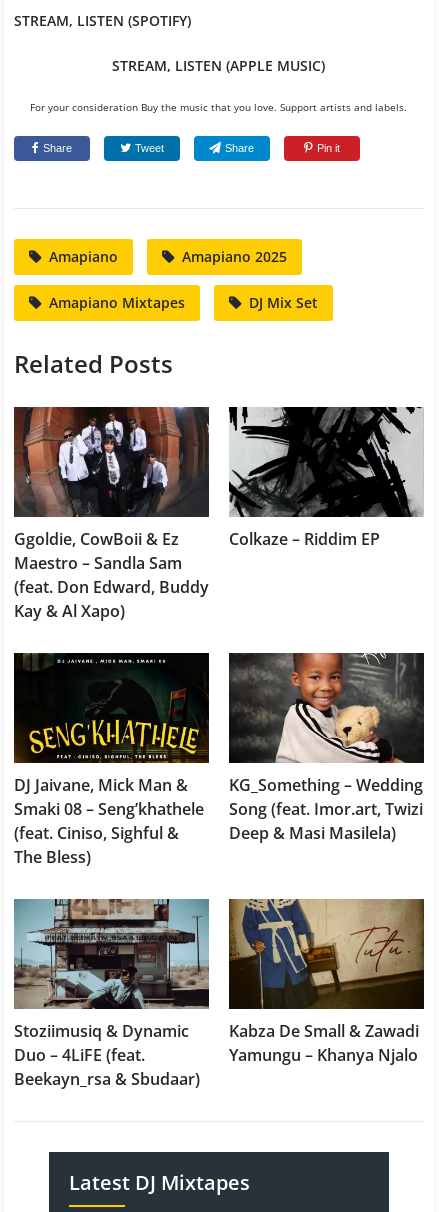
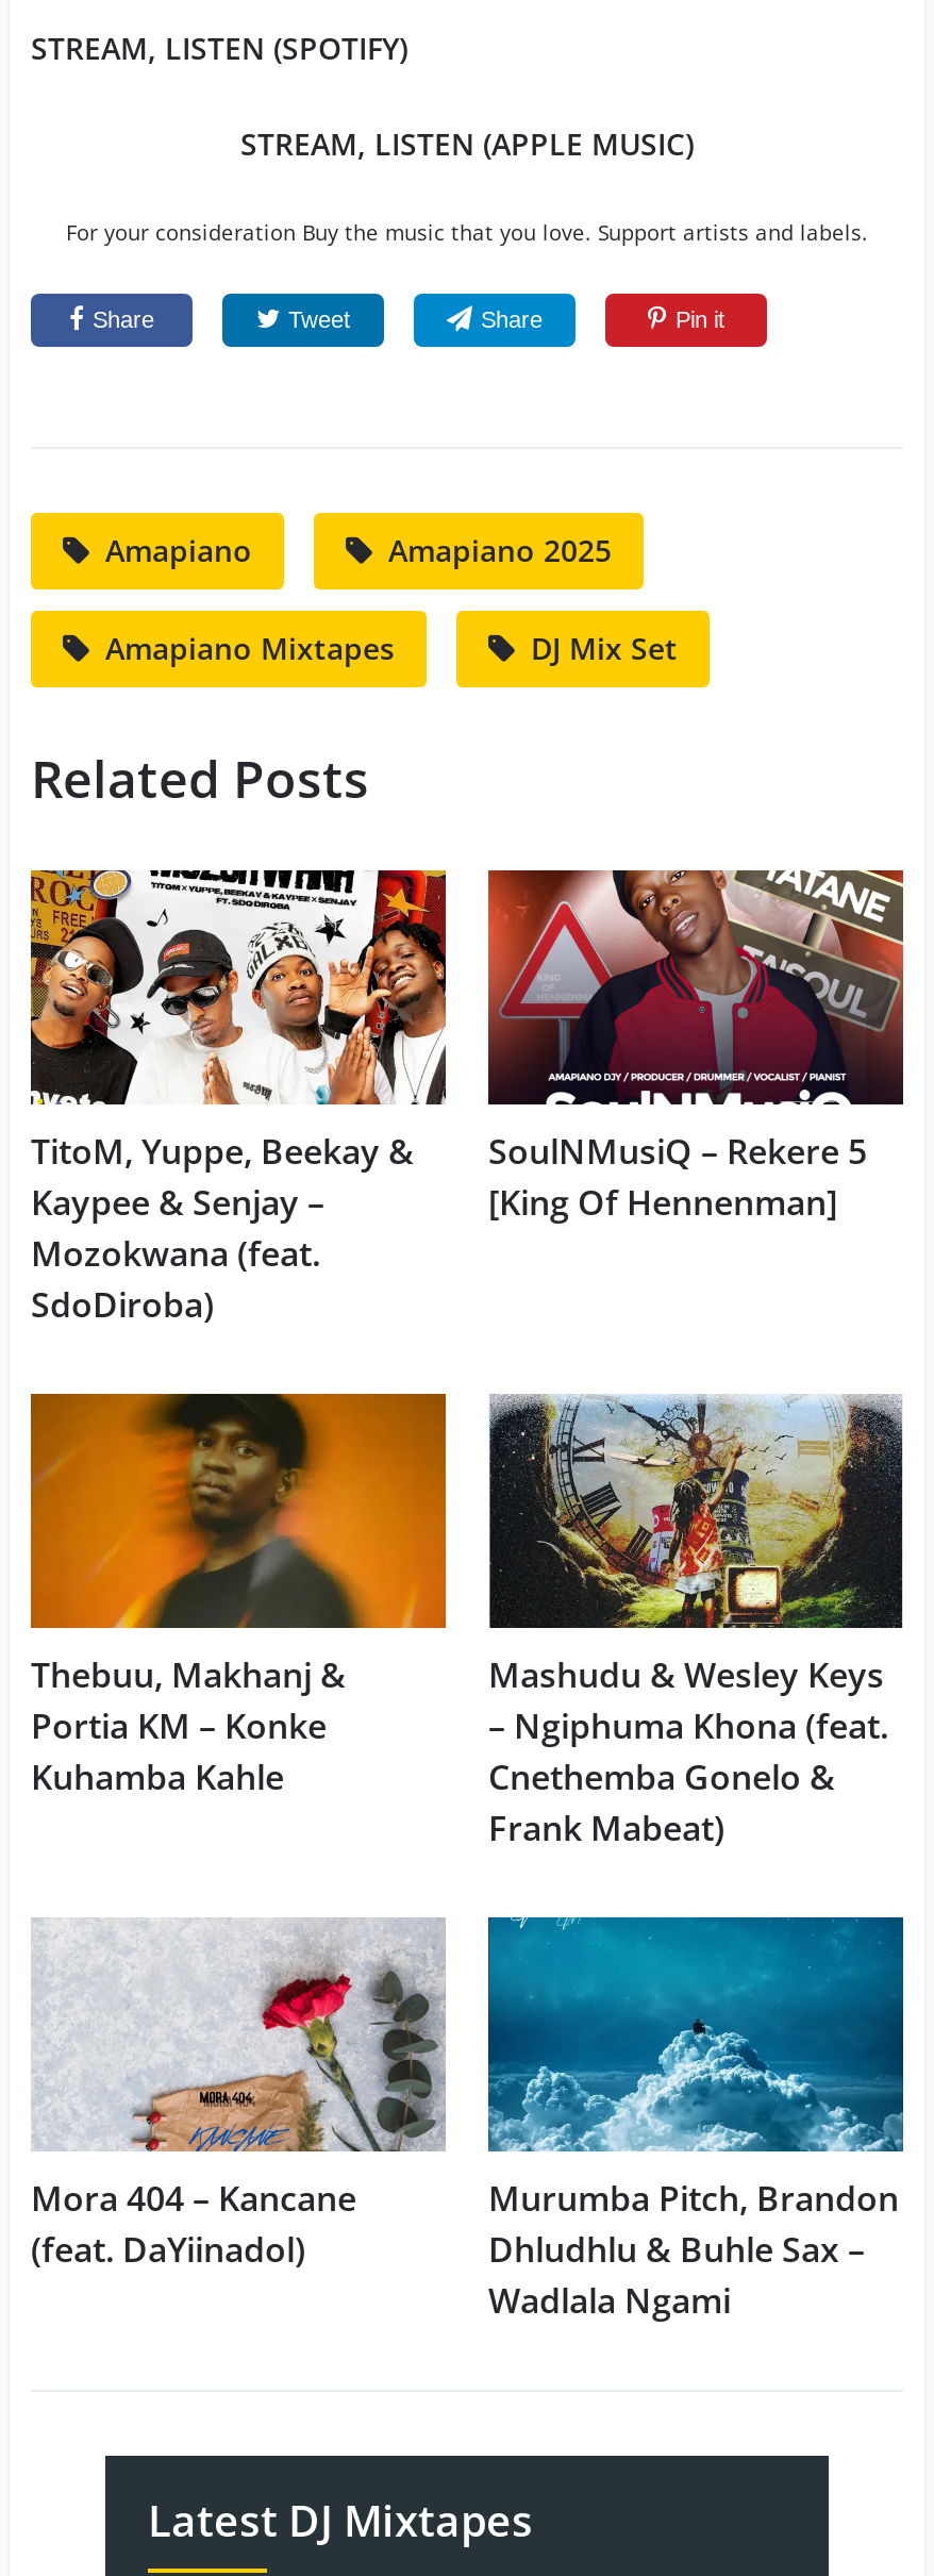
- [image]
- Ggoldie, CowBoii & Ez
- Maestro – Sandla Sam
- (feat. Don Edward, Buddy
- Kay & Al Xapo)
+ [image]
+ TitoM, Yuppe, Beekay &
+ Kaypee & Senjay –
+ Mozokwana (feat.
+ SdoDiroba)

- [image]
- Colkaze – Riddim EP
+ [image]
+ SoulNMusiQ – Rekere 5
+ [King Of Hennenman]

- [image]
- DJ Jaivane, Mick Man &
- Smaki 08 – Seng’khathele
- (feat. Ciniso, Sighful &
- The Bless)
+ [image]
+ Thebuu, Makhanj &
+ Portia KM – Konke
+ Kuhamba Kahle

- [image]
- KG_Something – Wedding
- Song (feat. Imor.art, Twizi
- Deep & Masi Masilela)
+ [image]
+ Mashudu & Wesley Keys
+ – Ngiphuma Khona (feat.
+ Cnethemba Gonelo &
+ Frank Mabeat)

- [image]
- Stoziimusiq & Dynamic
- Duo – 4LiFE (feat.
- Beekayn_rsa & Sbudaar)
+ [image]
+ Mora 404 – Kancane
+ (feat. DaYiinadol)

- [image]
- Kabza De Small & Zawadi
- Yamungu – Khanya Njalo
+ [image]
+ Murumba Pitch, Brandon
+ Dhludhlu & Buhle Sax –
+ Wadlala Ngami
